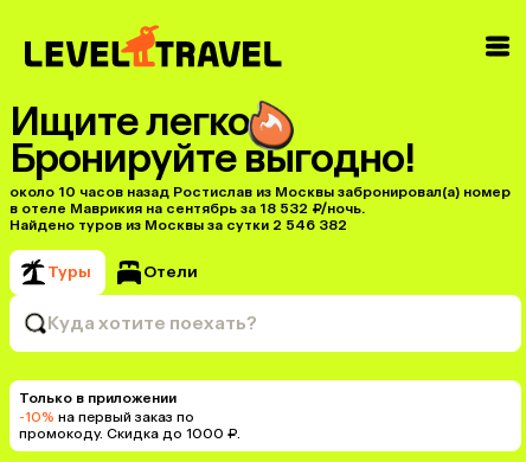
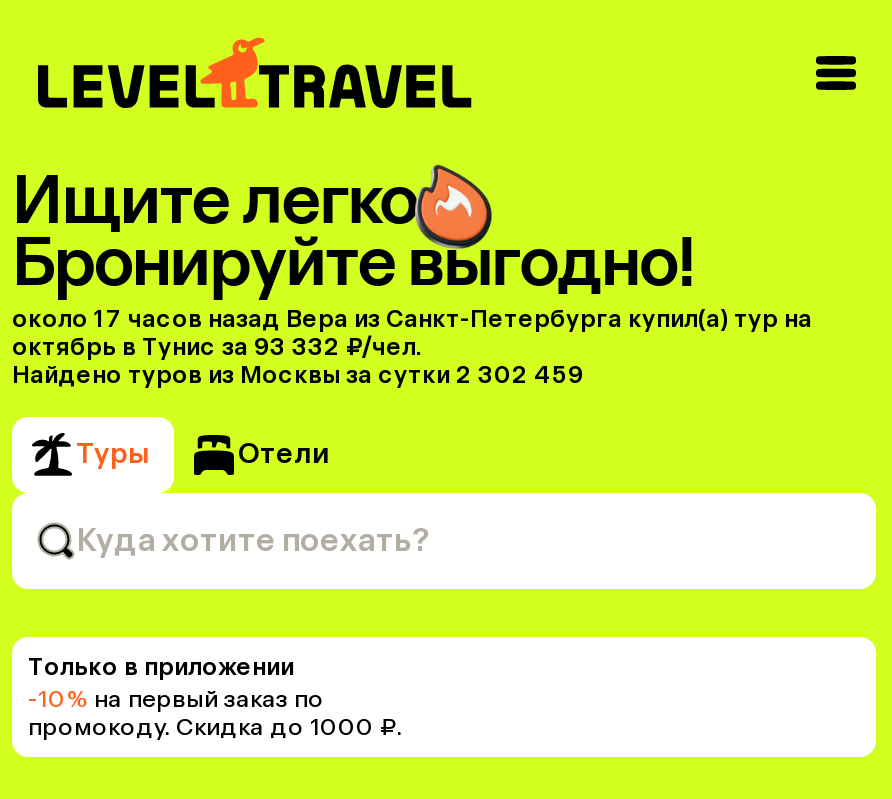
- около 10 часов назад Ростислав из Москвы забронировал(а) номер
- в отеле Маврикия на сентябрь за 18 532 ₽/ночь.
- Найдено туров из Москвы за сутки 2 546 382
+ около 17 часов назад Вера из Санкт-Петербурга купил(a) тур на
+ октябрь в Тунис за 93 332 ₽/чел.
+ Найдено туров из Москвы за сутки 2 302 459
